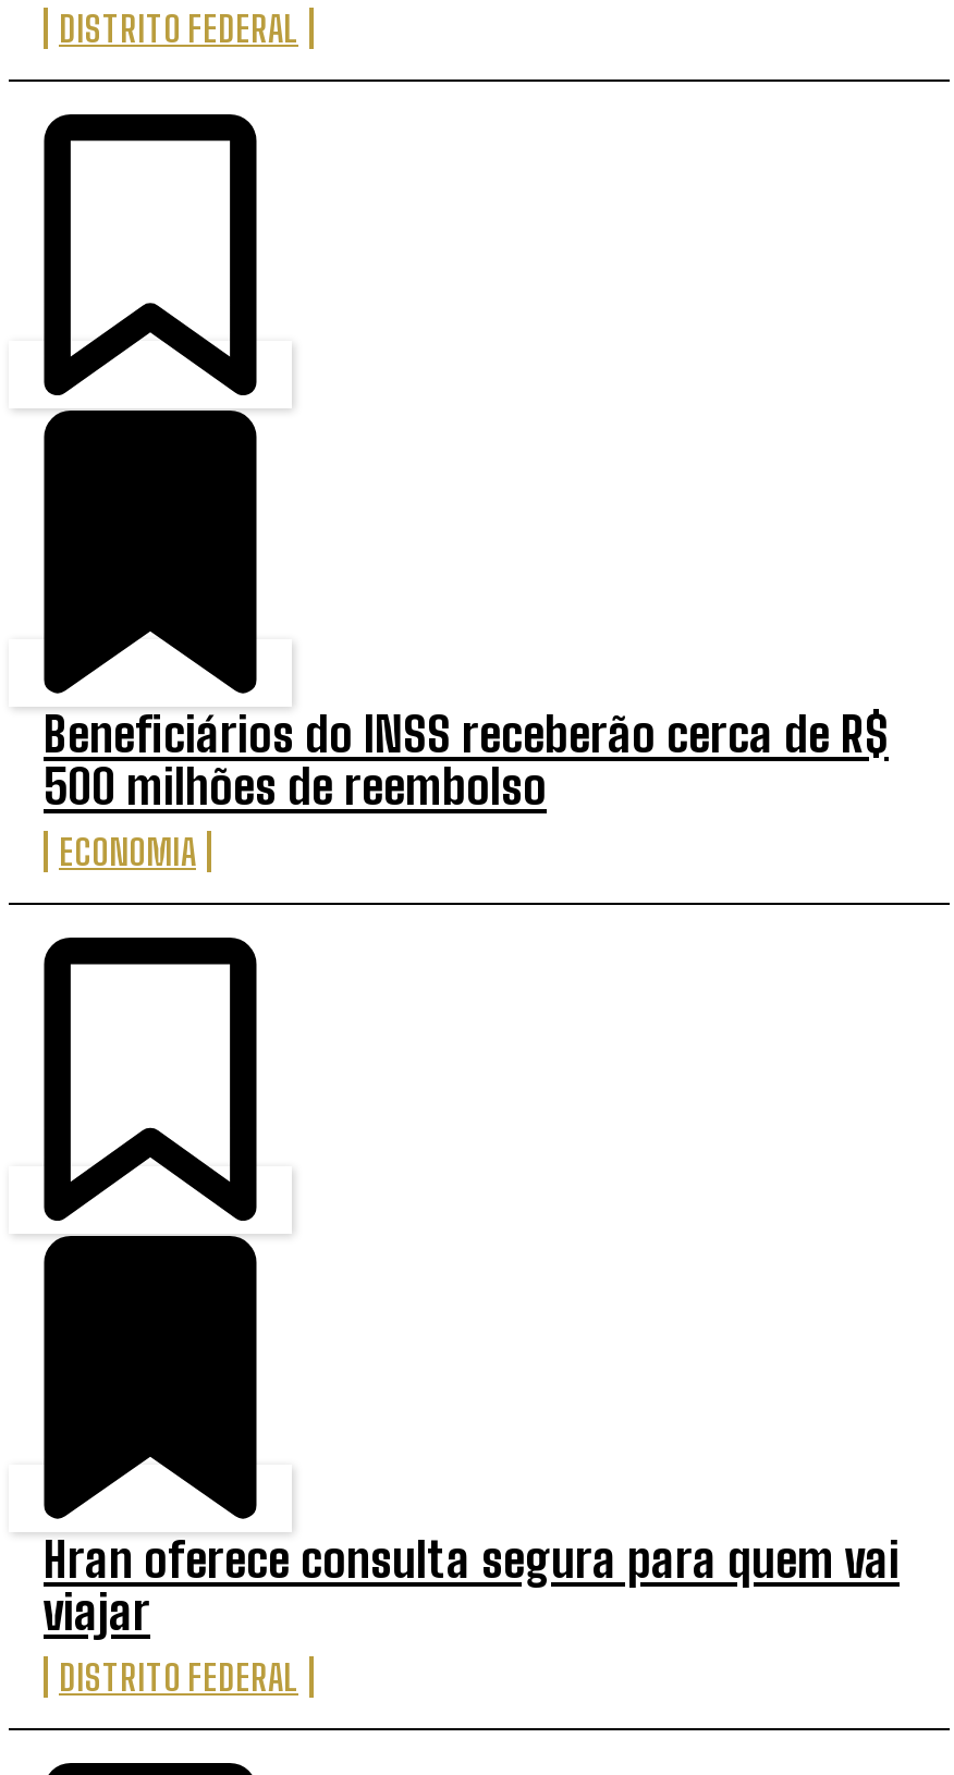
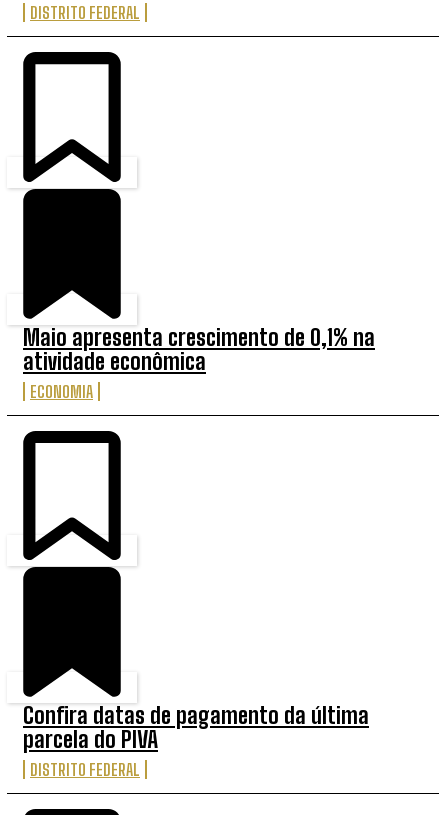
- Beneficiários do INSS receberão cerca de R$
- 500 milhões de reembolso
+ Maio apresenta crescimento de 0,1% na
+ atividade econômica

- Hran oferece consulta segura para quem vai
- viajar
+ Confira datas de pagamento da última
+ parcela do PIVA
